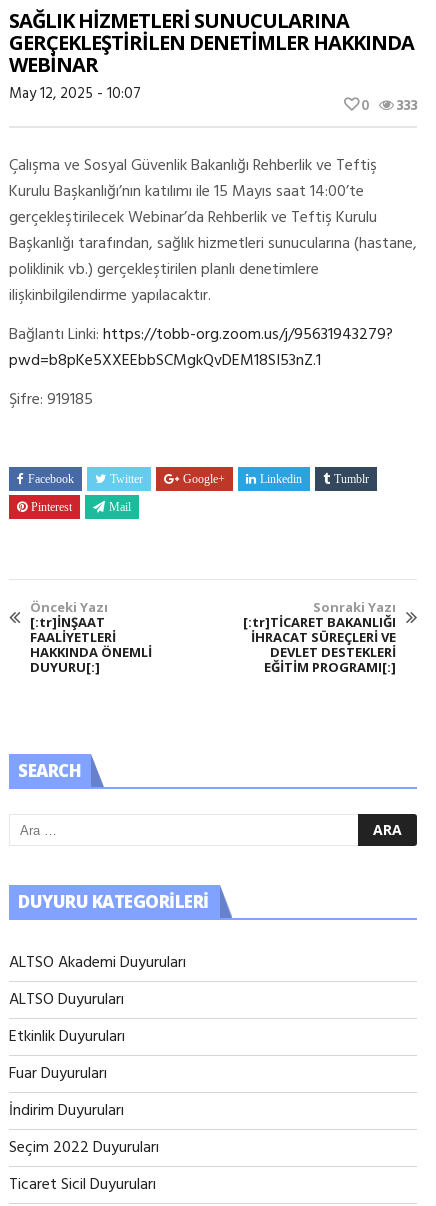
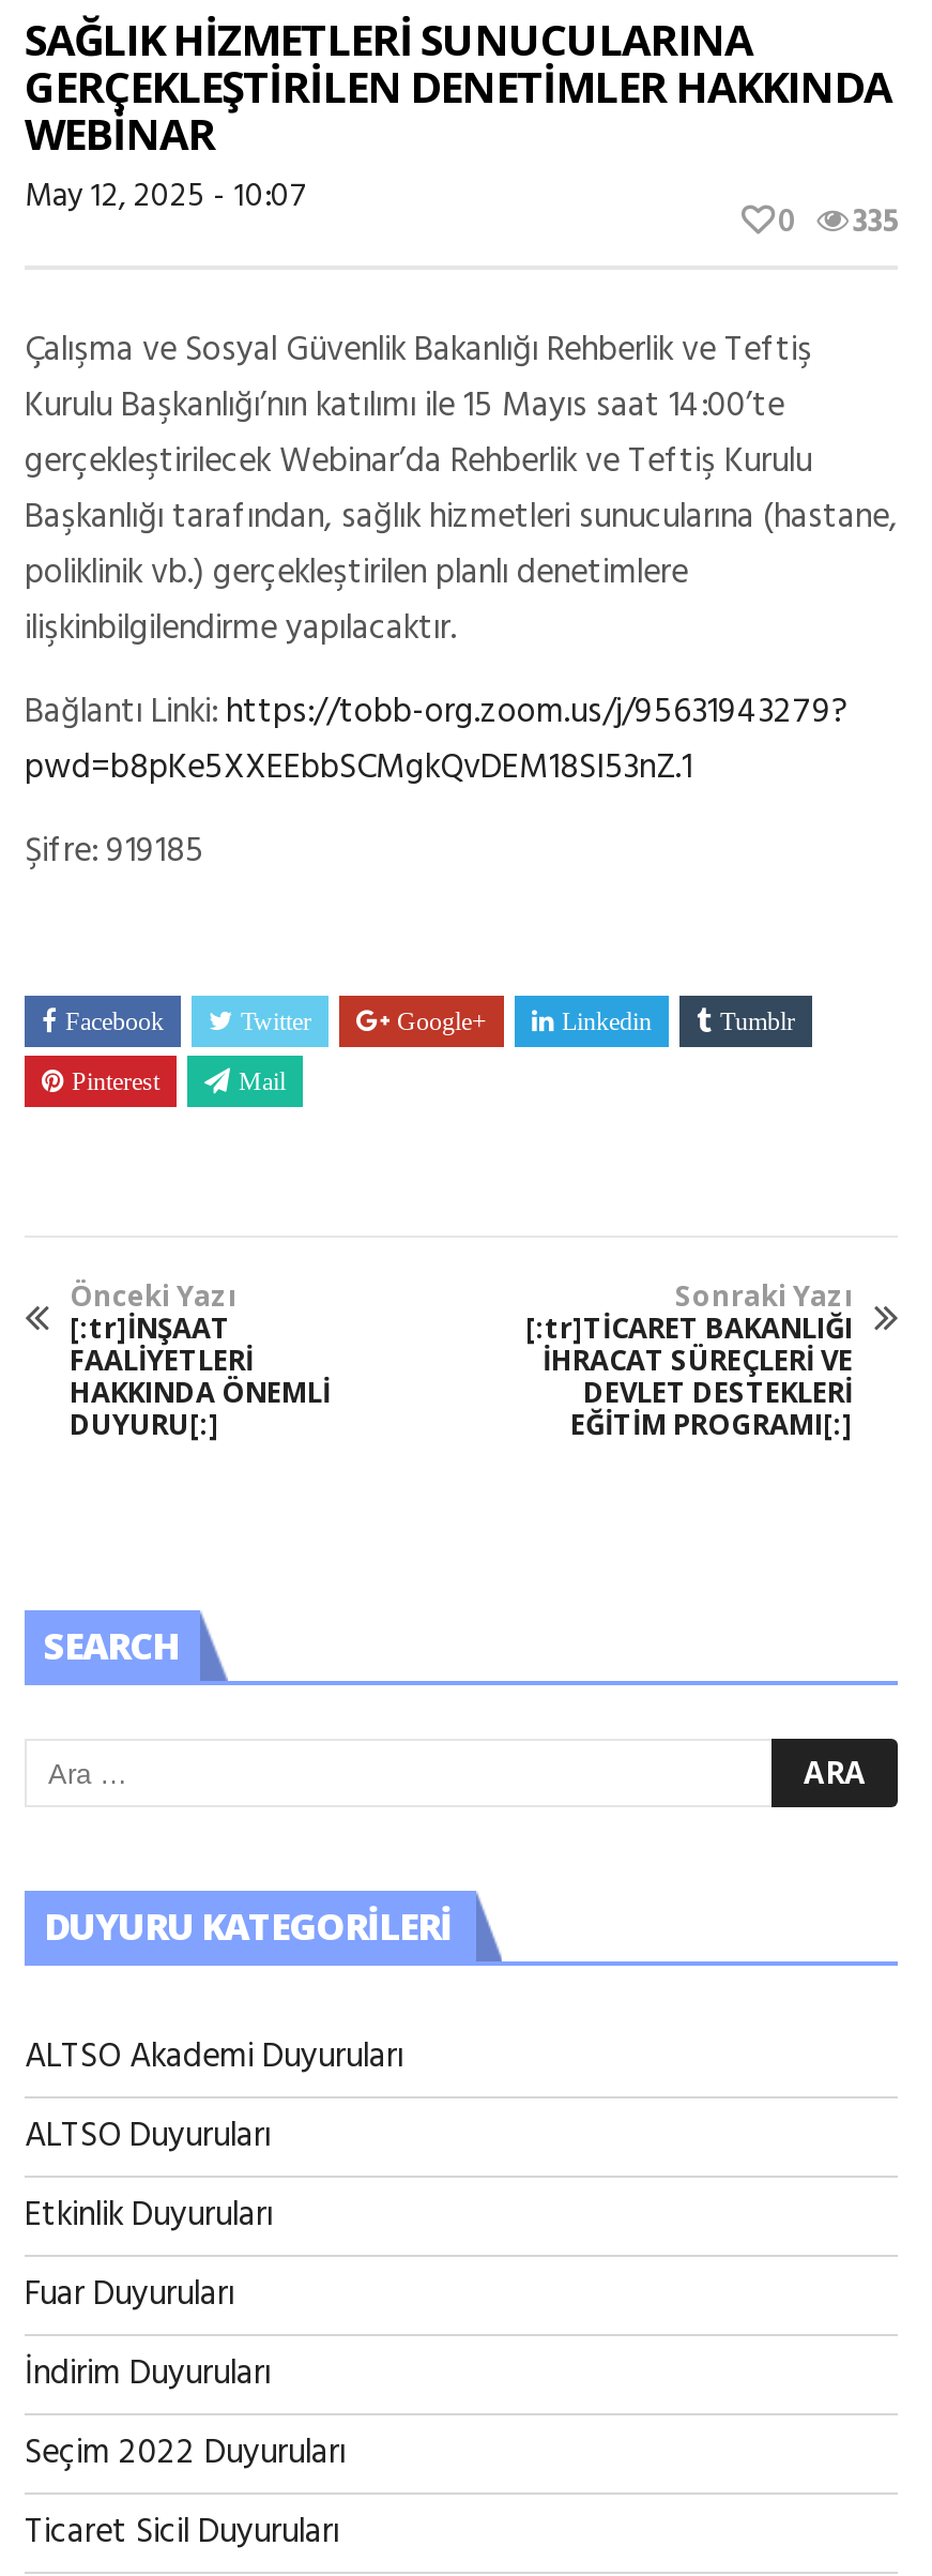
- 0 333
+ 0 335
